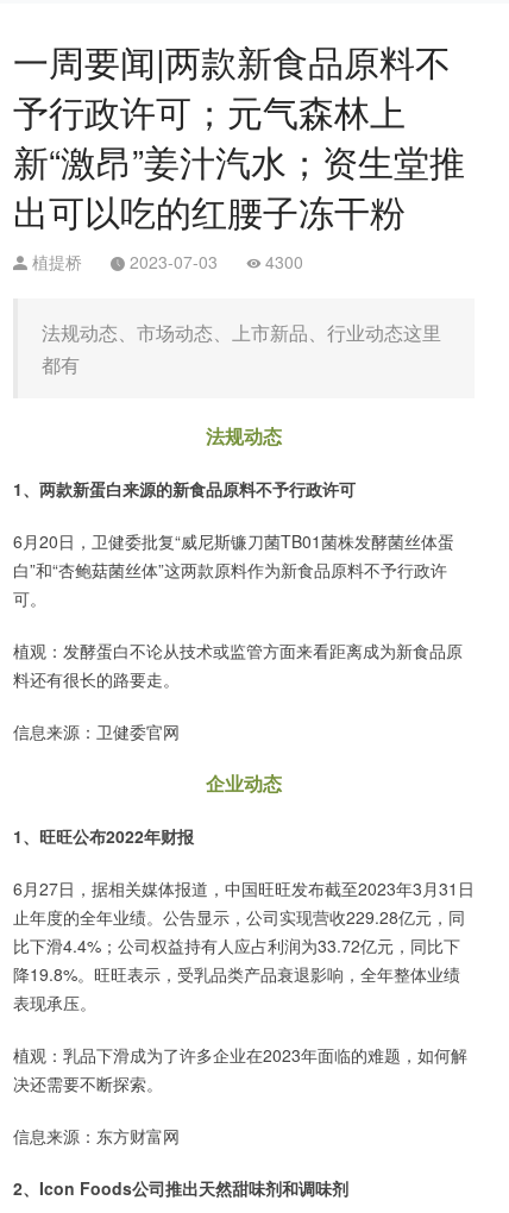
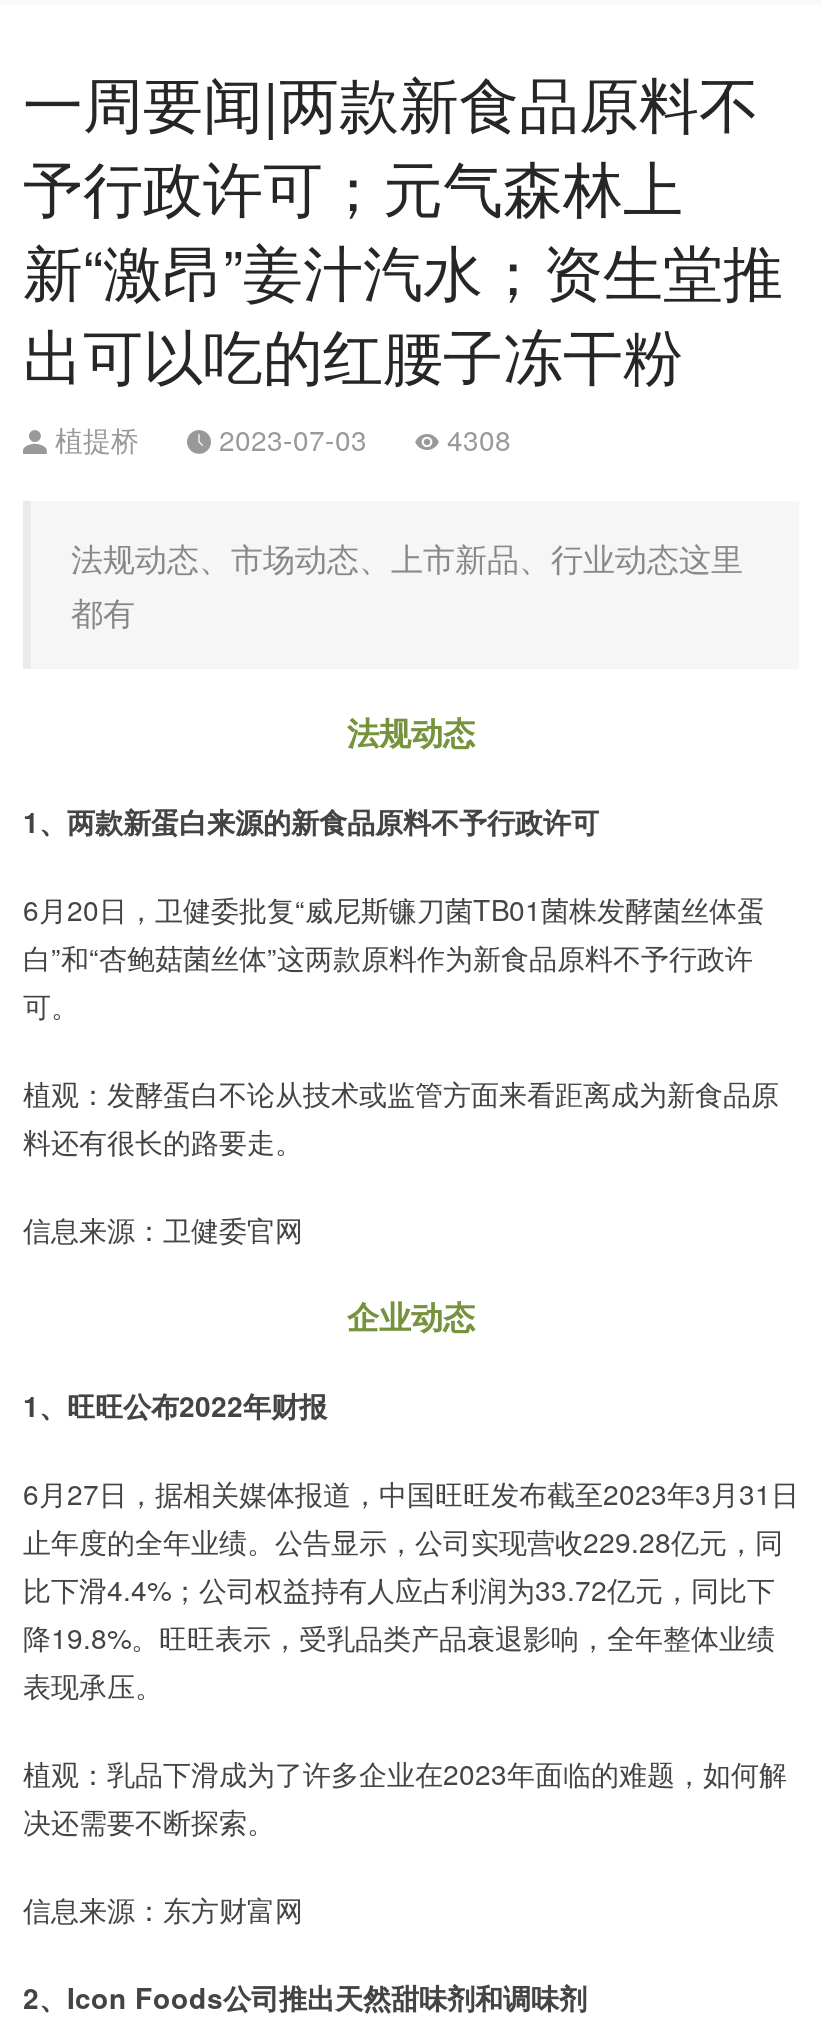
- 植提桥 2023-07-03 4300
+ 植提桥 2023-07-03 4308
